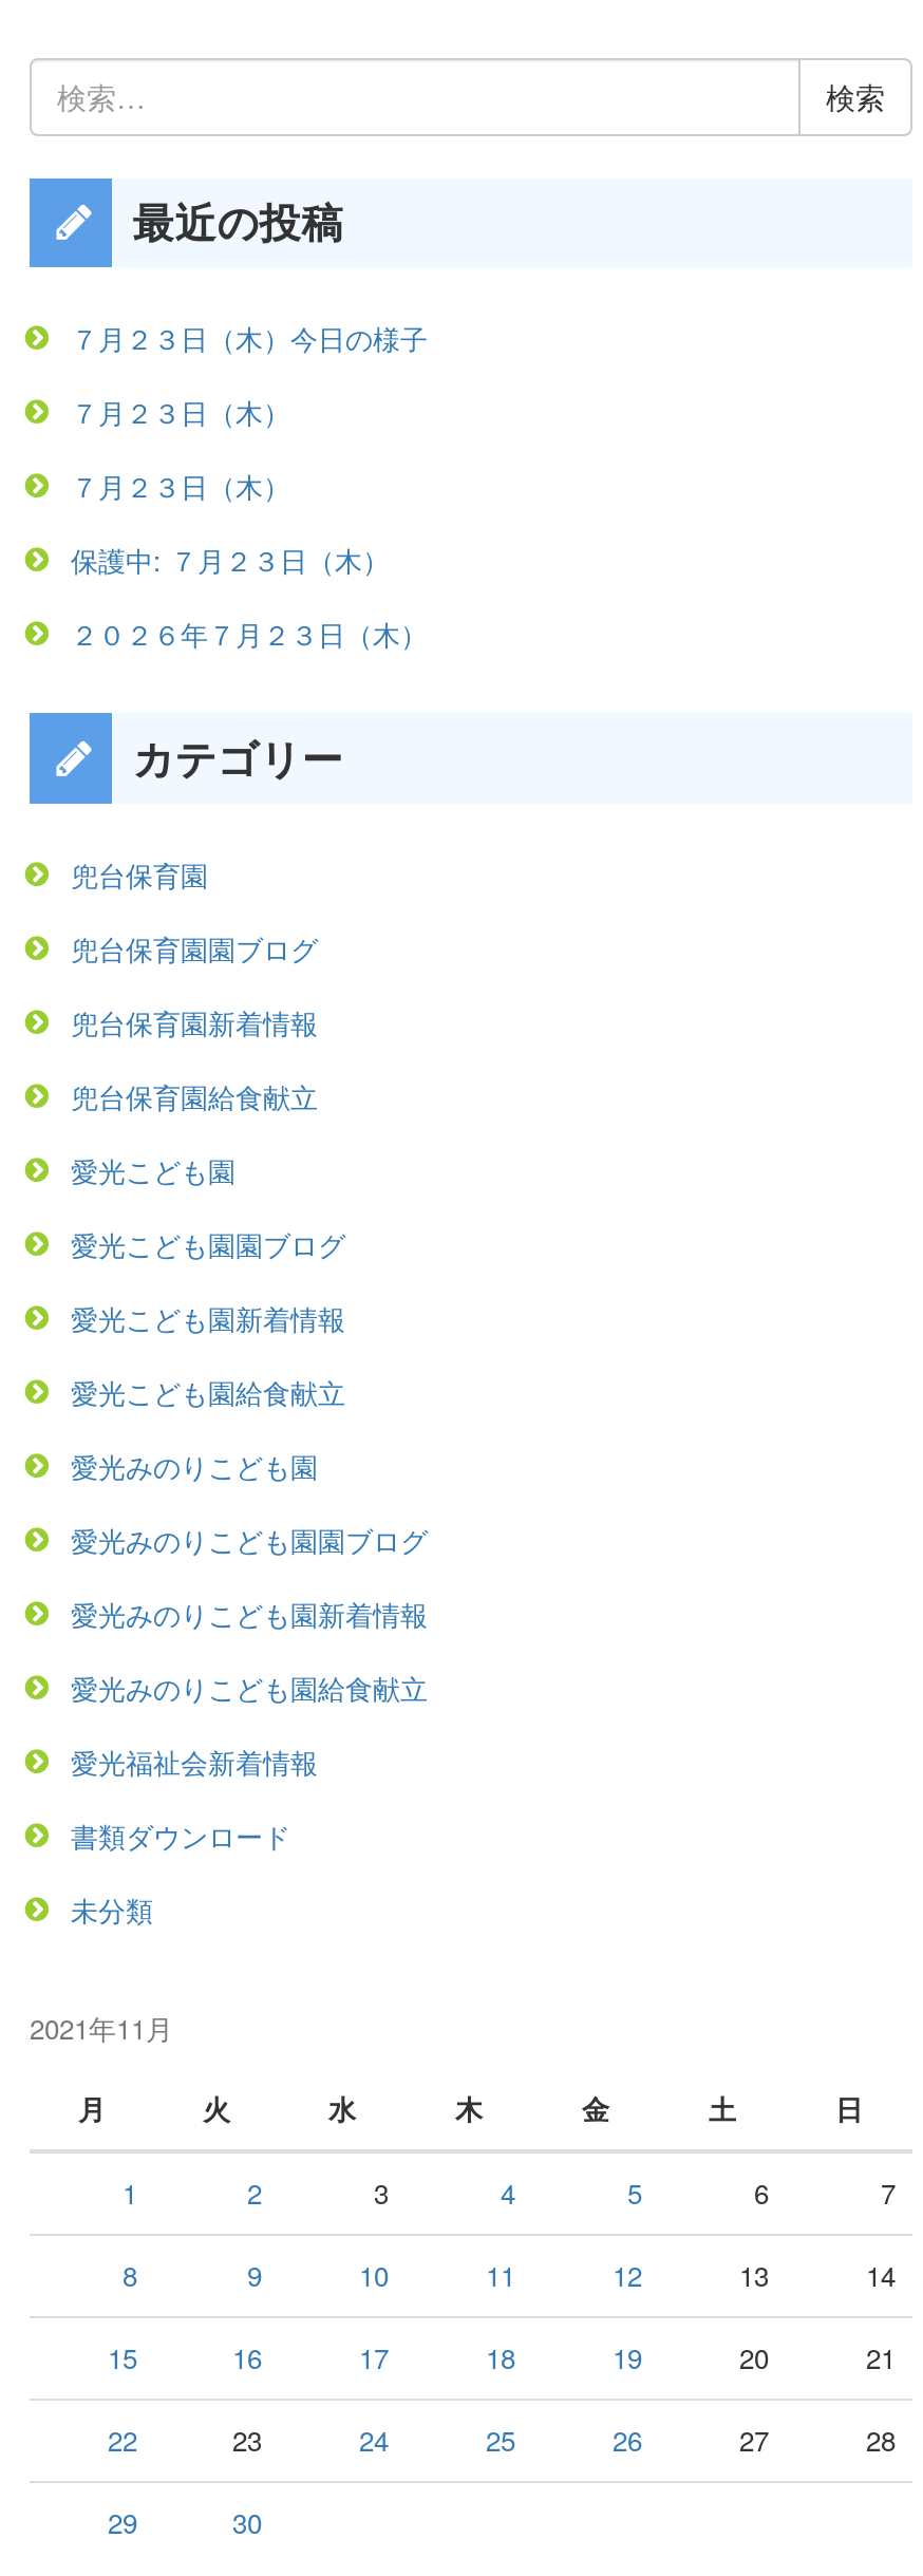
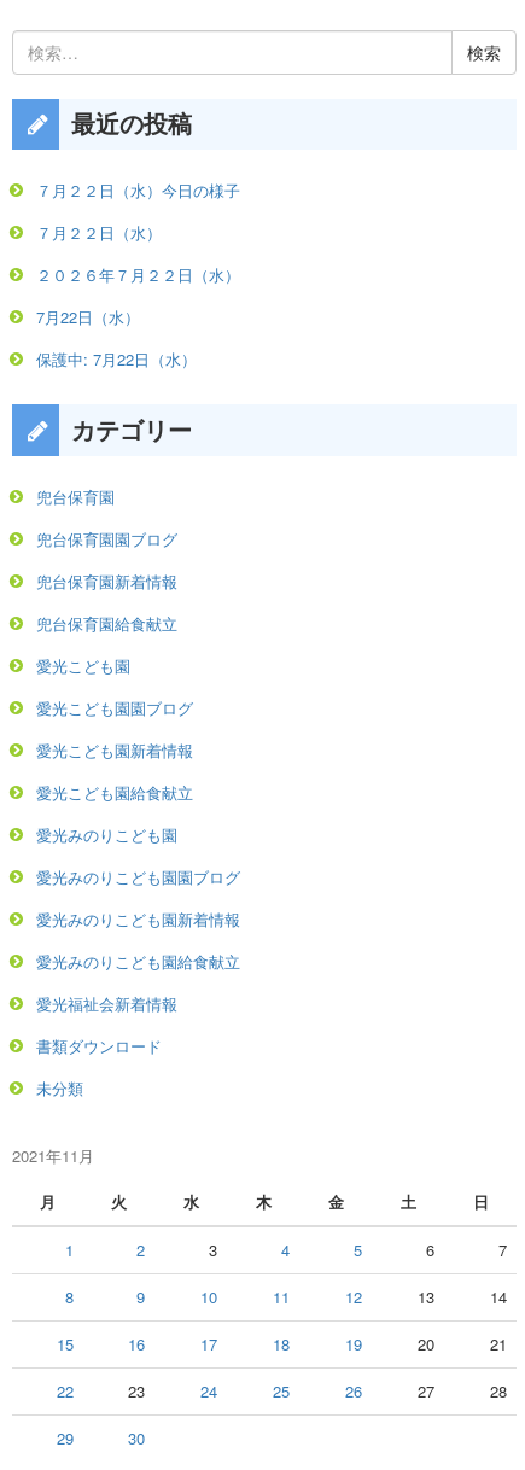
- ７月２３日（木）今日の様子
+ ７月２２日（水）今日の様子

- ７月２３日（木）
+ ７月２２日（水）

- ７月２３日（木）
+ ２０２６年７月２２日（水）

- 保護中: ７月２３日（木）
+ 7月22日（水）

- ２０２６年７月２３日（木）
+ 保護中: 7月22日（水）
